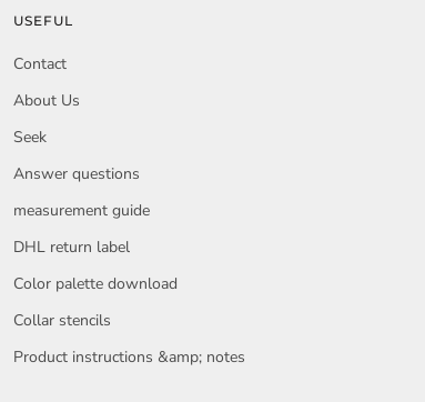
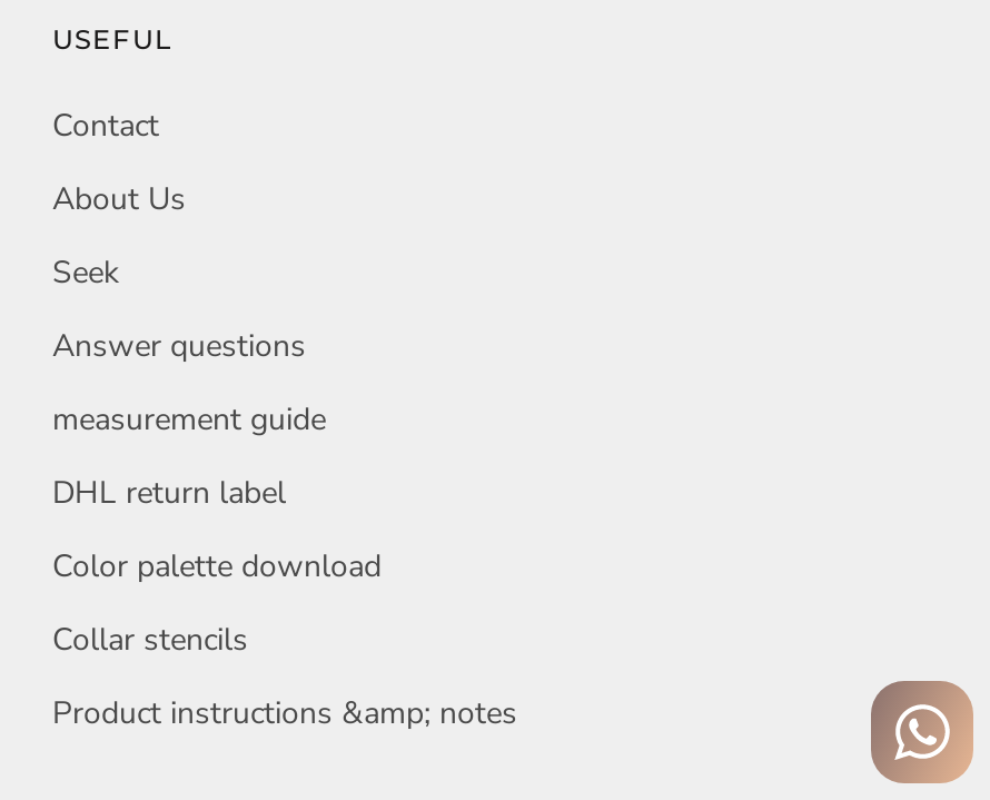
+ [image]
